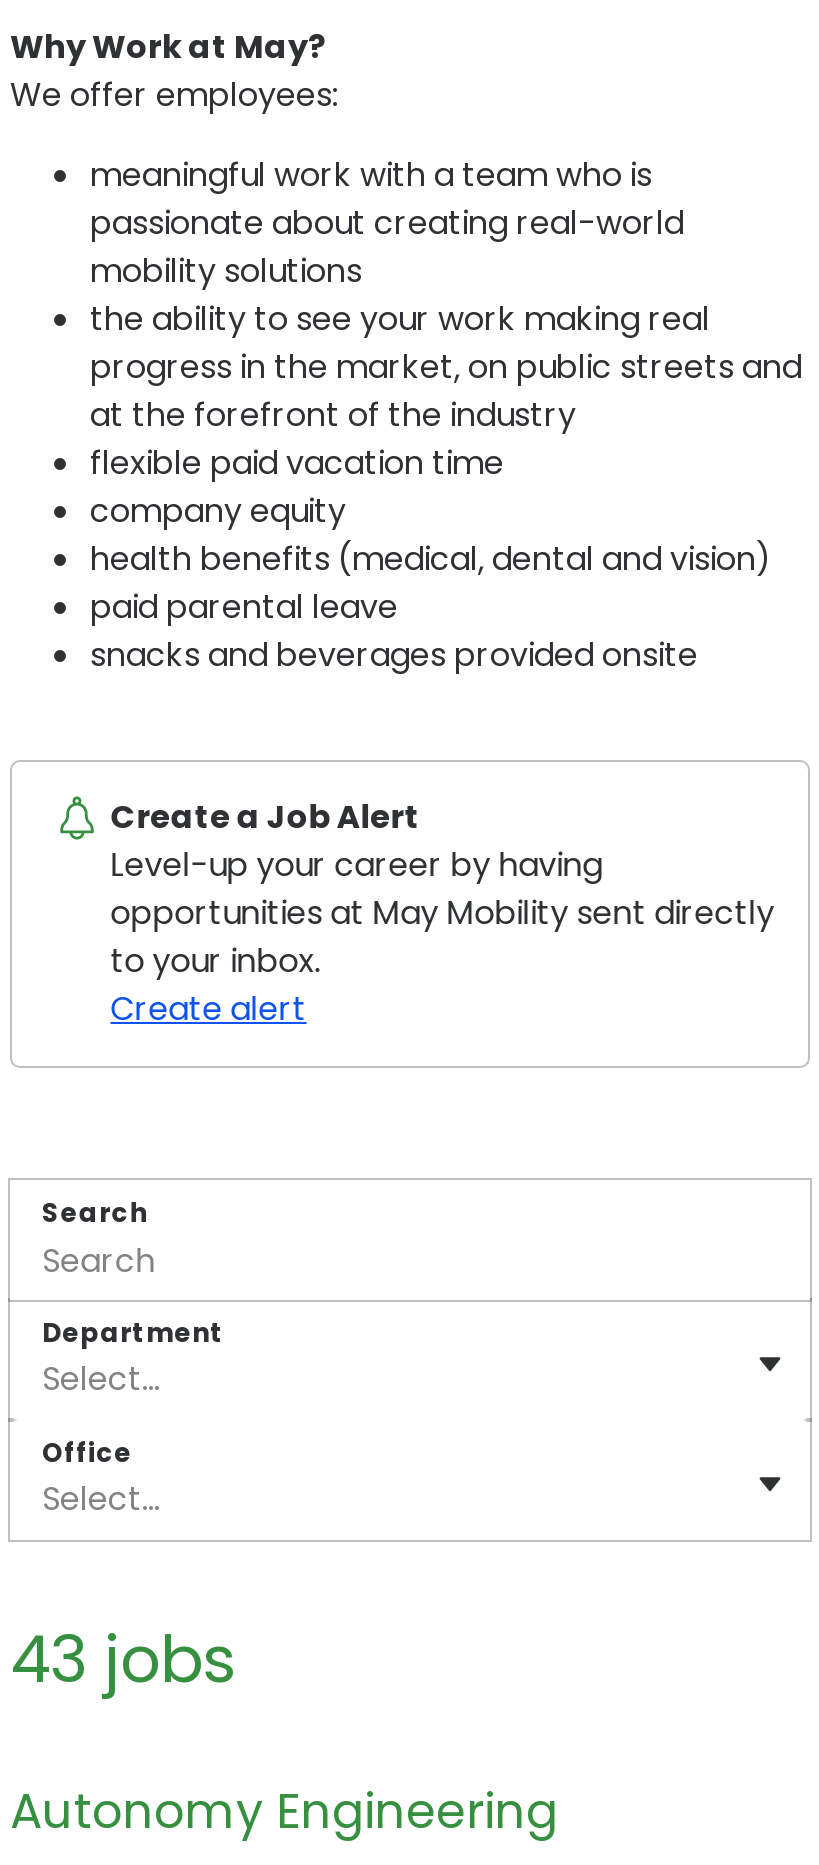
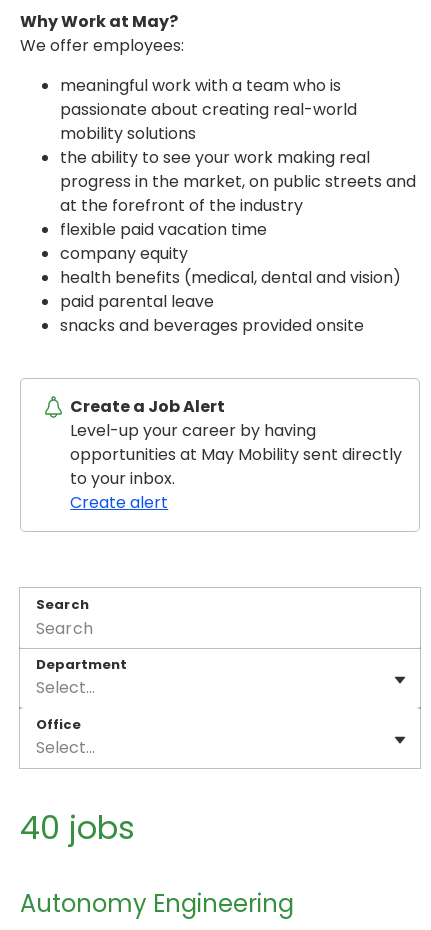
- 43 jobs
+ 40 jobs
